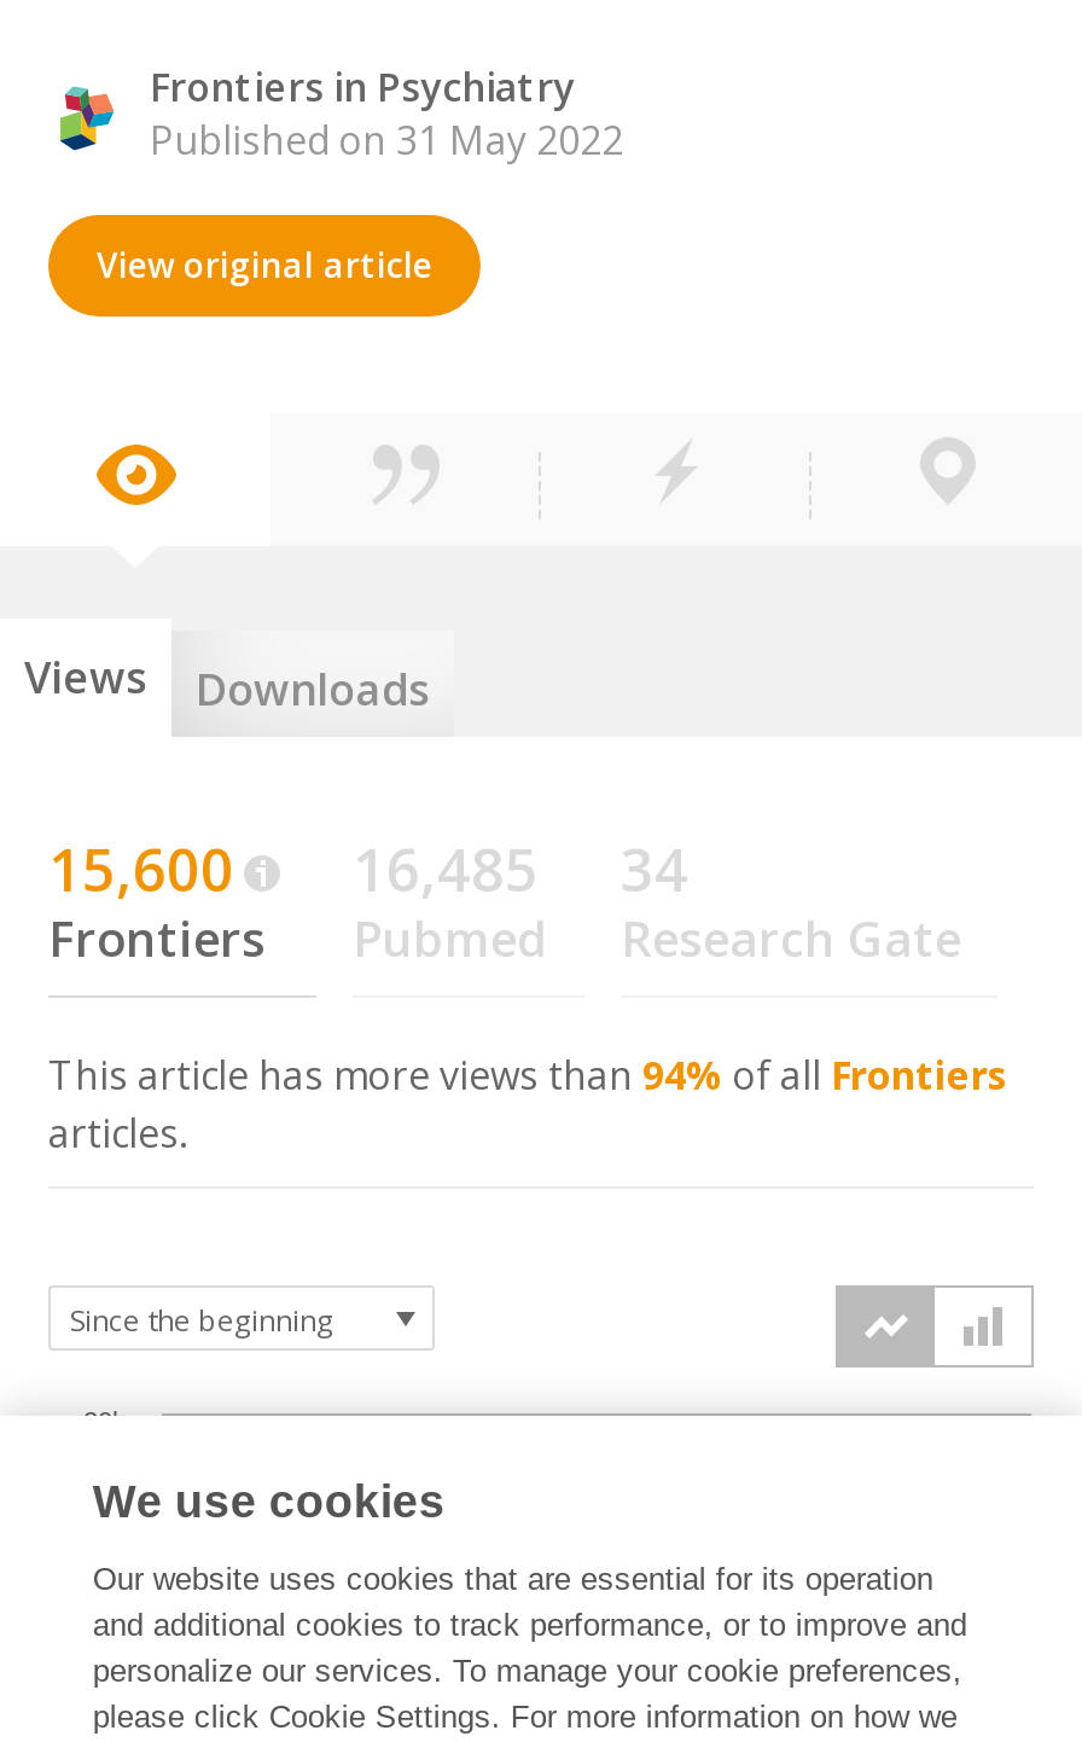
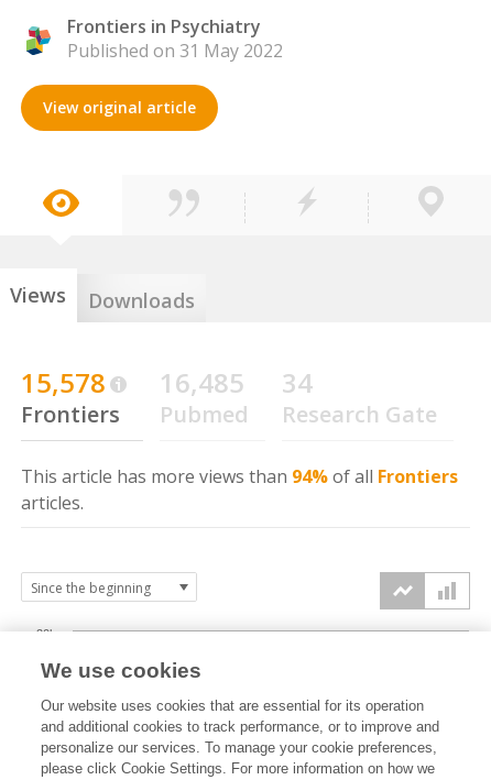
- 15,600
+ 15,578
